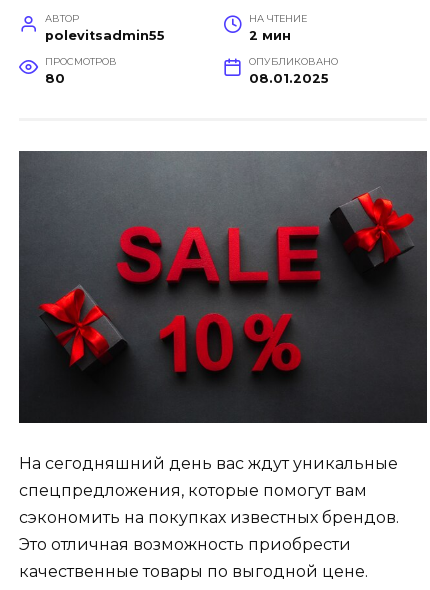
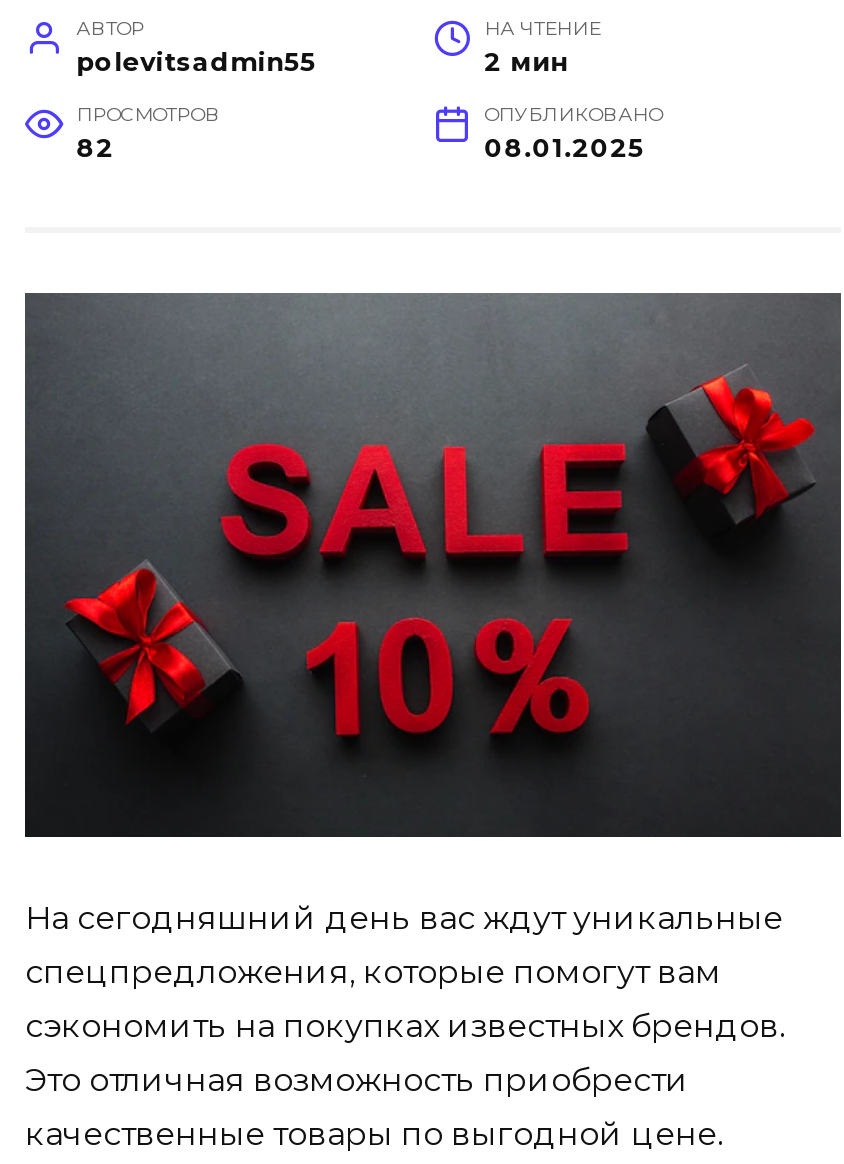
- 80
+ 82
